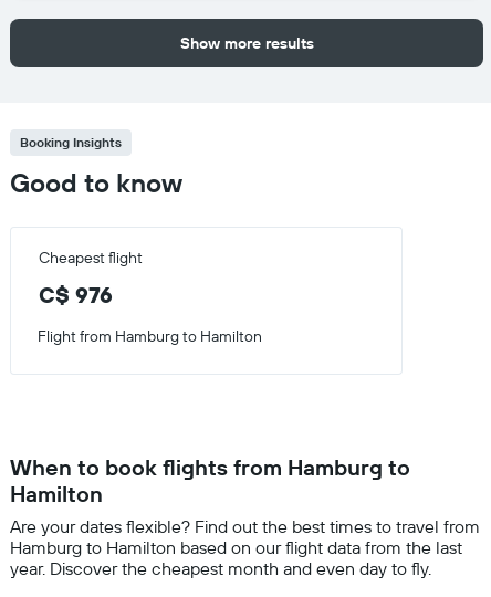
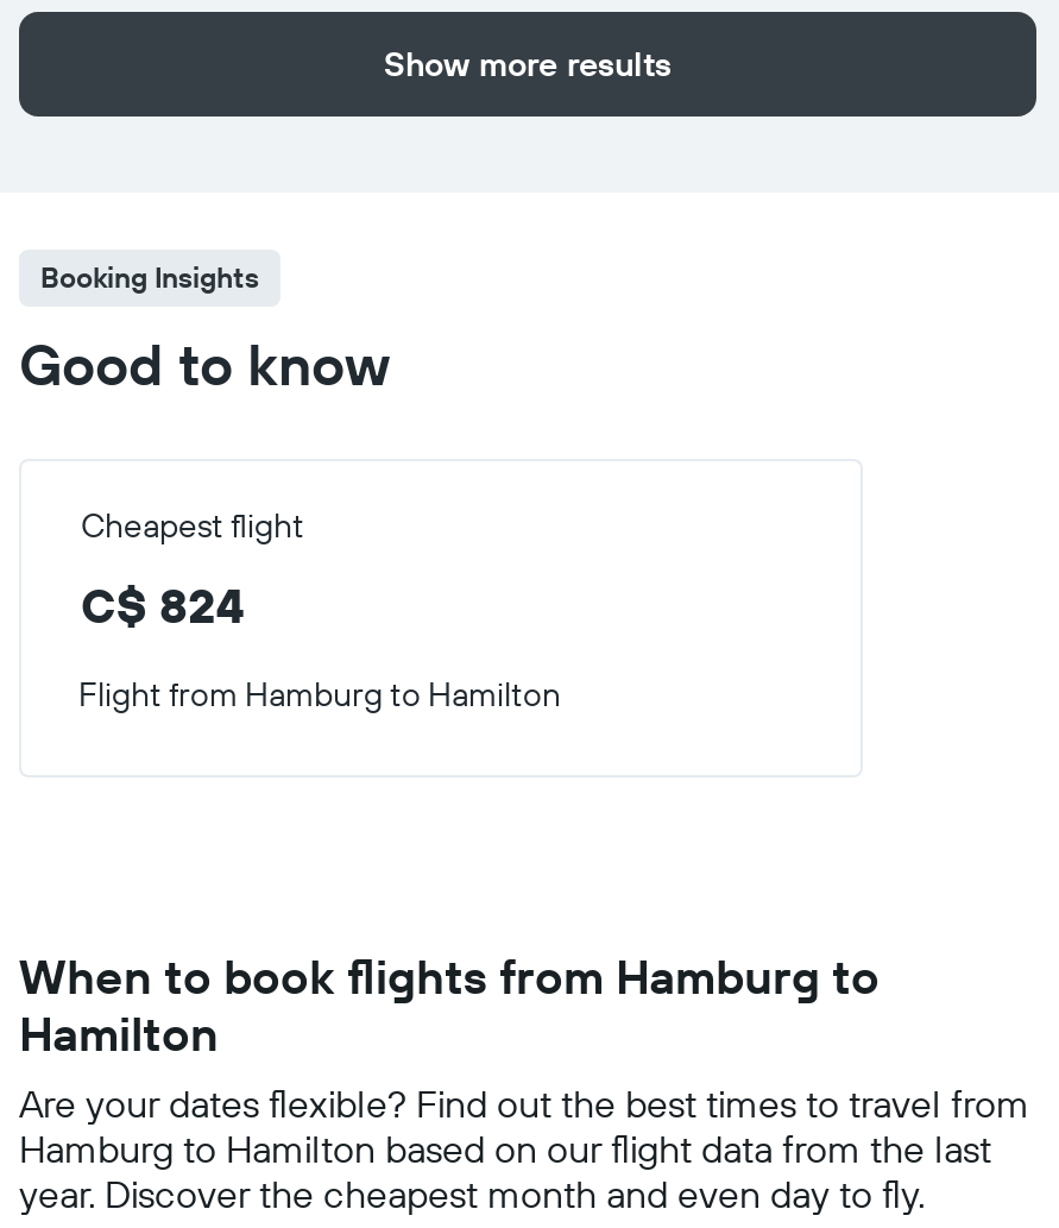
- C$ 976
+ C$ 824
